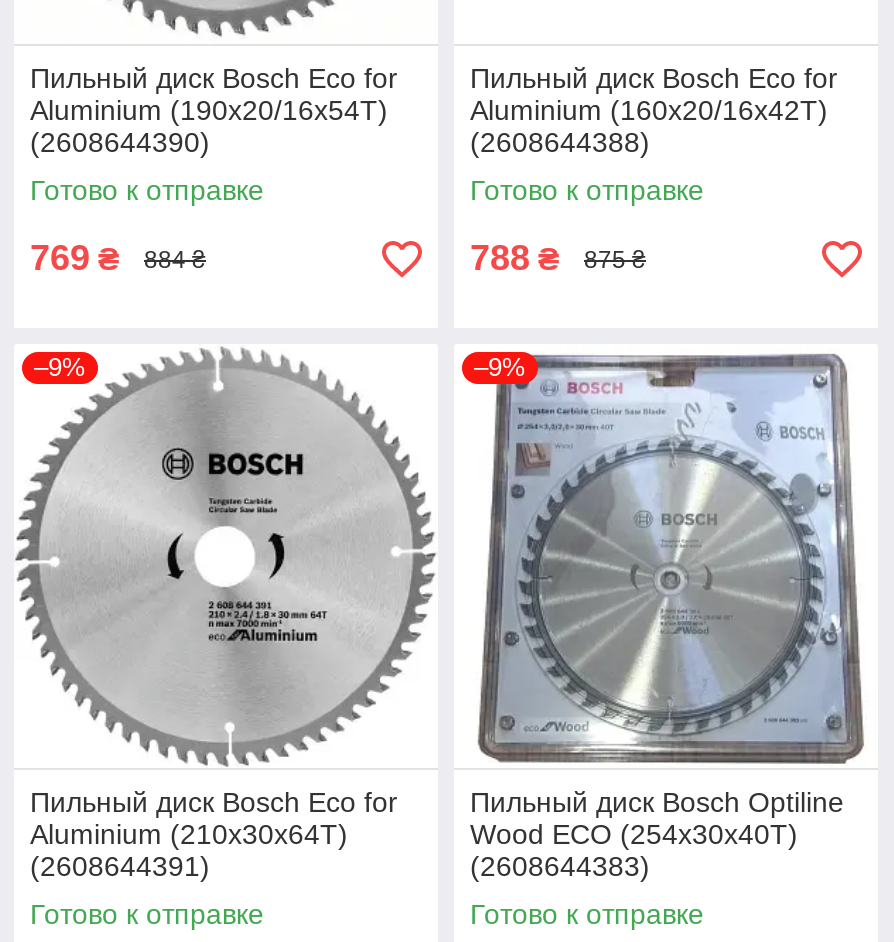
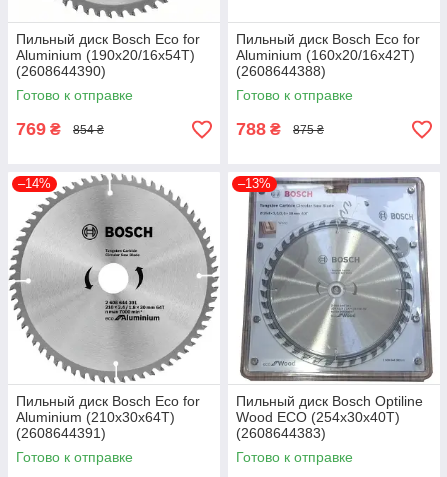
- 769 ₴ 884 ₴
+ 769 ₴ 854 ₴

- –9%
+ –14%

- –9%
+ –13%
